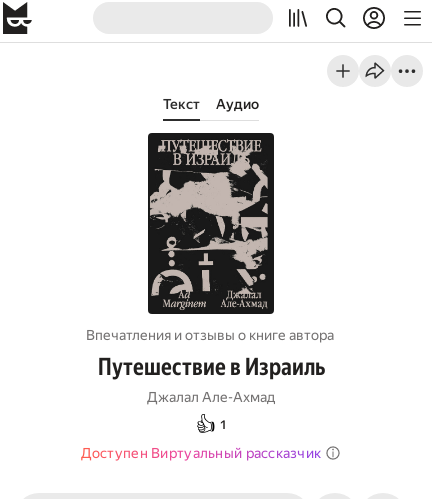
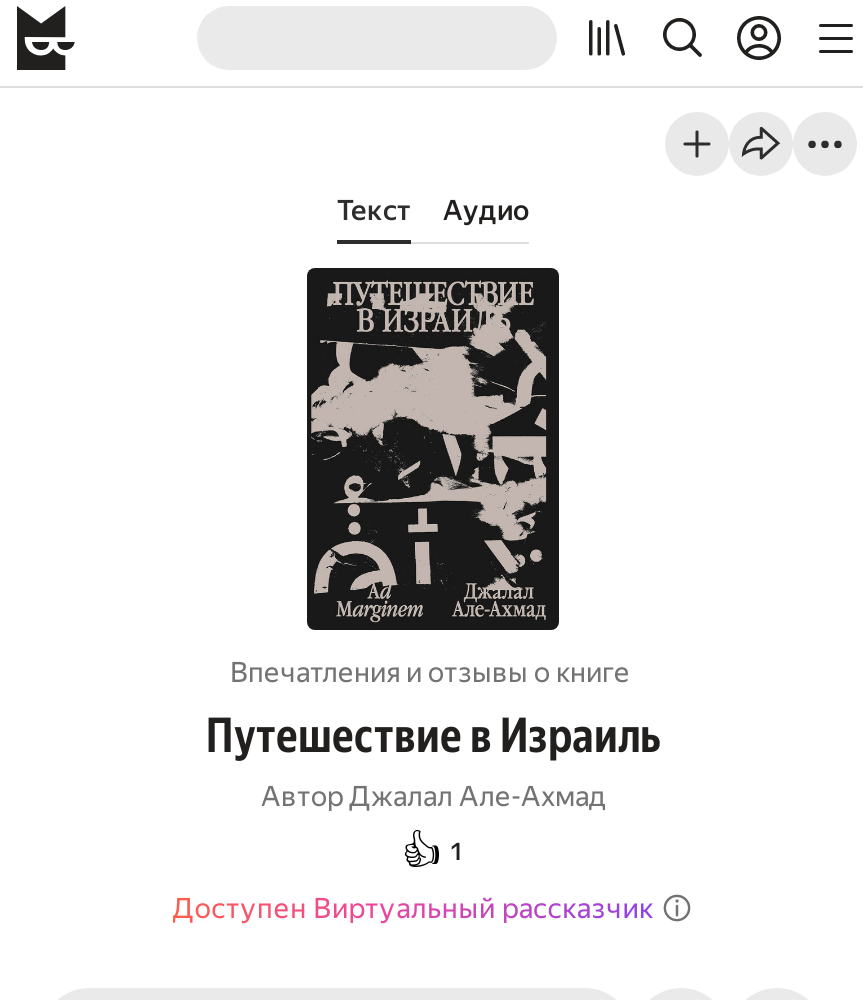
- Впечатления и отзывы о книге автора
+ Впечатления и отзывы о книге

- Джалал Але-Ахмад
+ Автор Джалал Але-Ахмад
